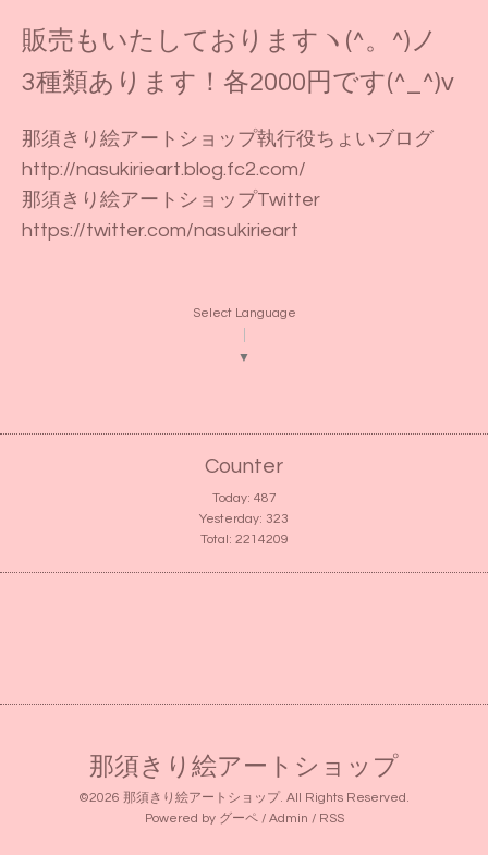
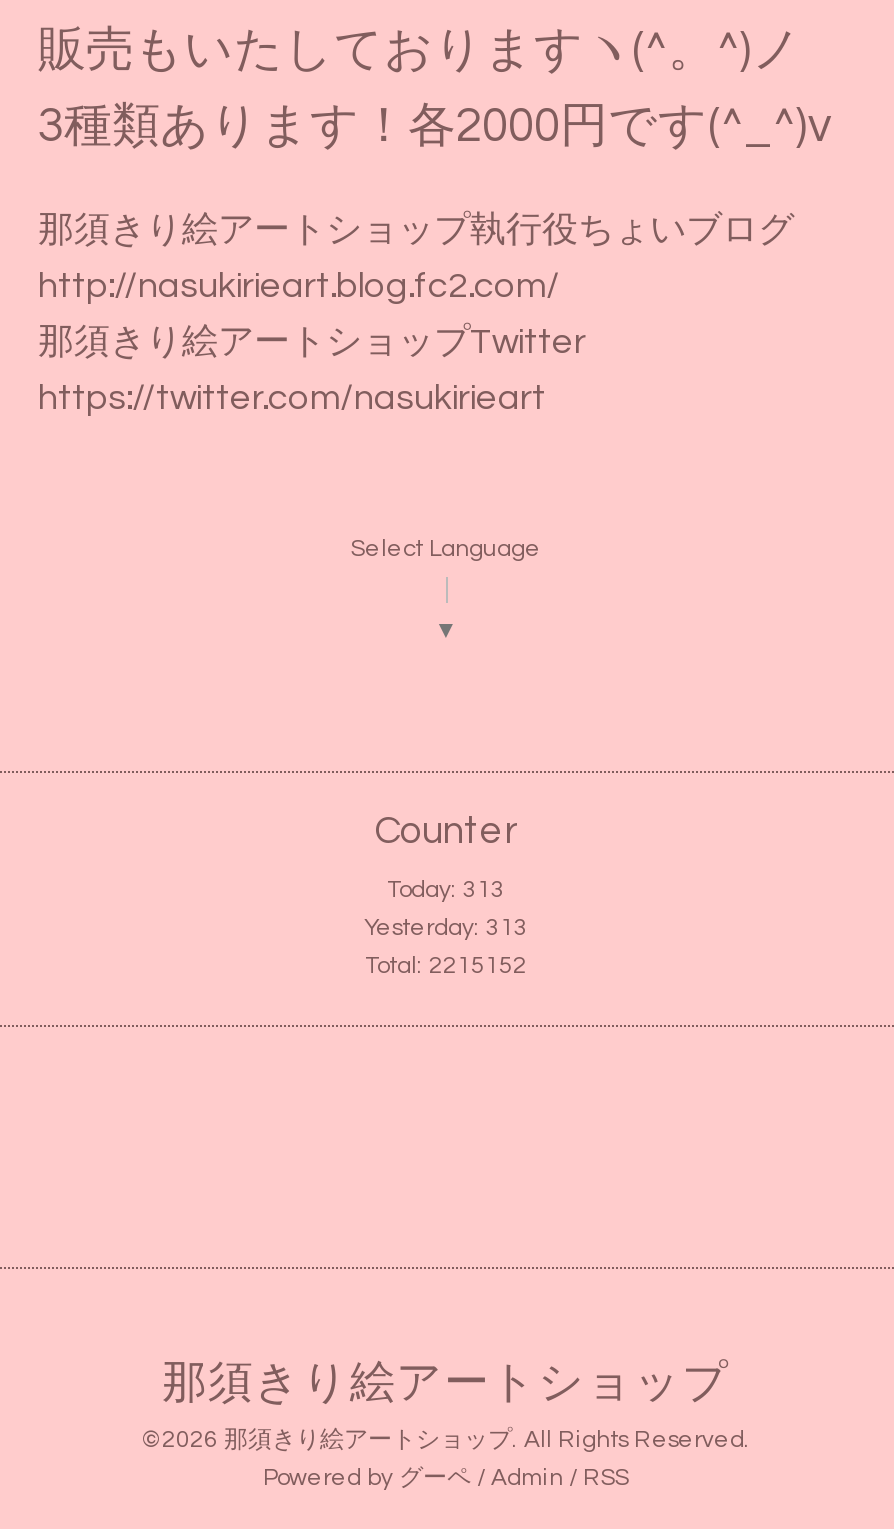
- Today: 487
+ Today: 313

- Yesterday: 323
+ Yesterday: 313

- Total: 2214209
+ Total: 2215152
